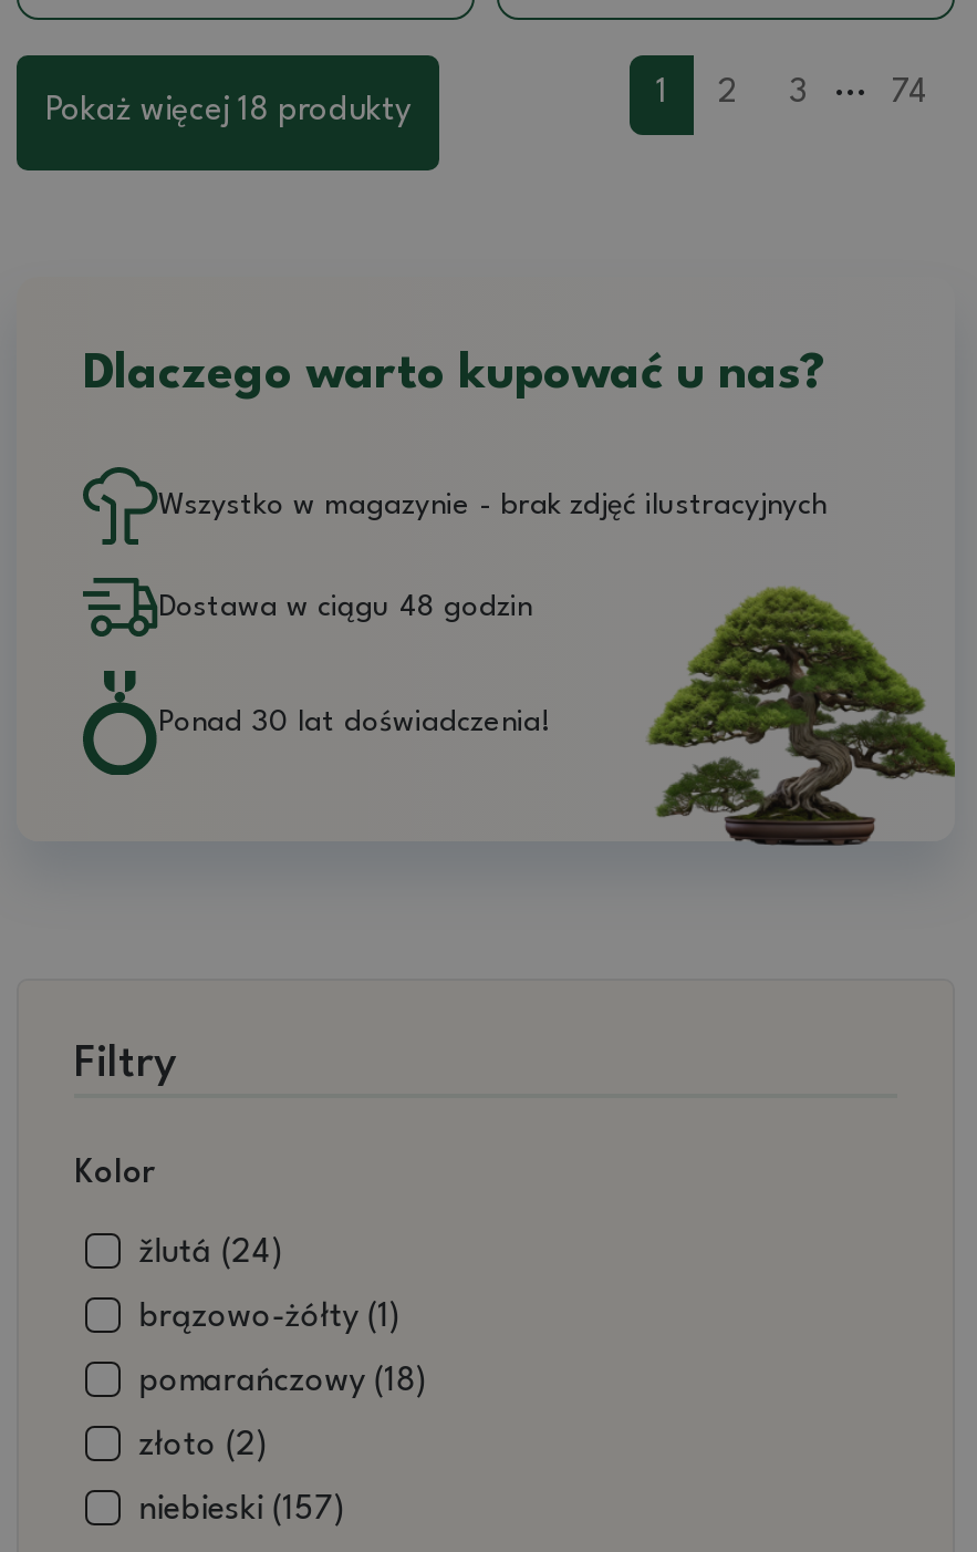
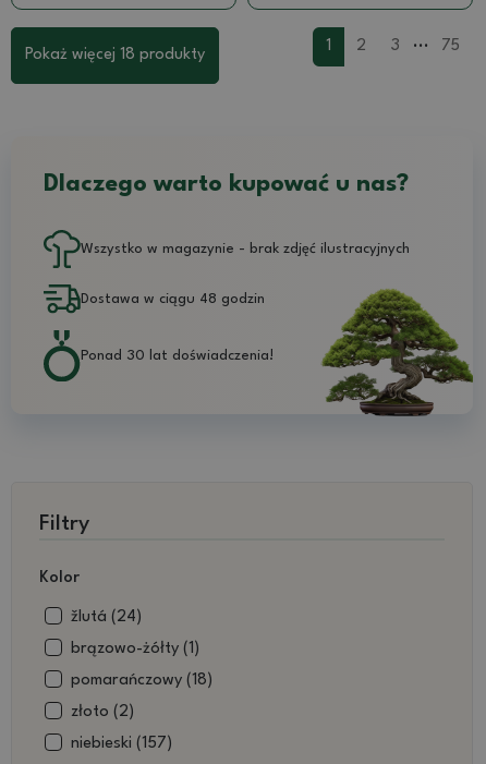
- 74
+ 75
